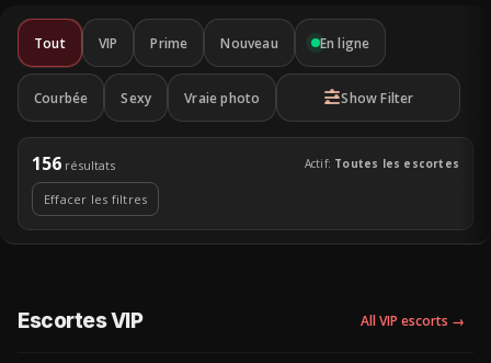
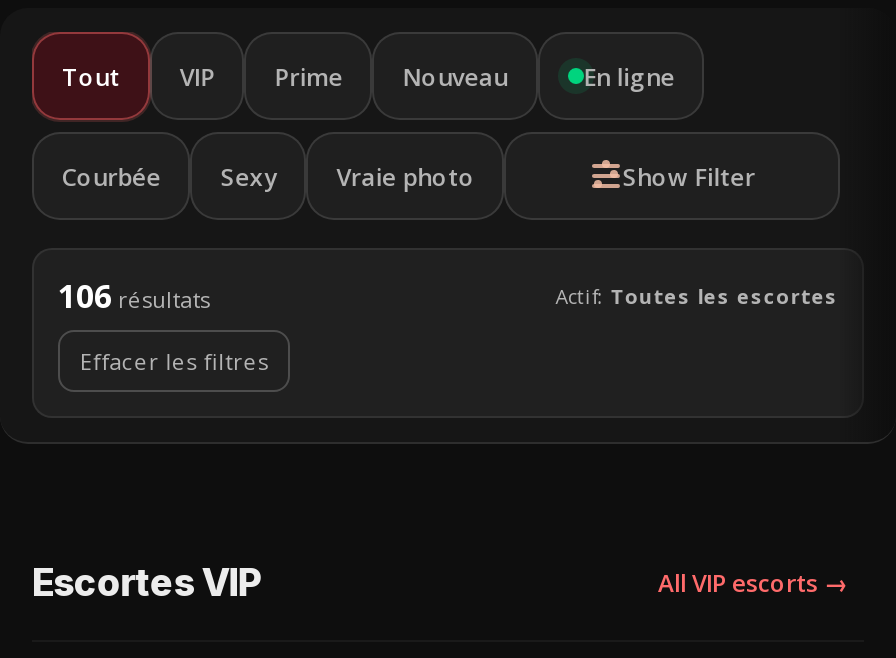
- 156 résultats
+ 106 résultats
